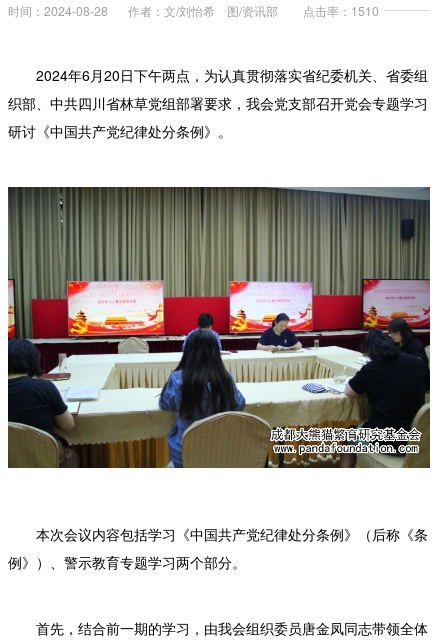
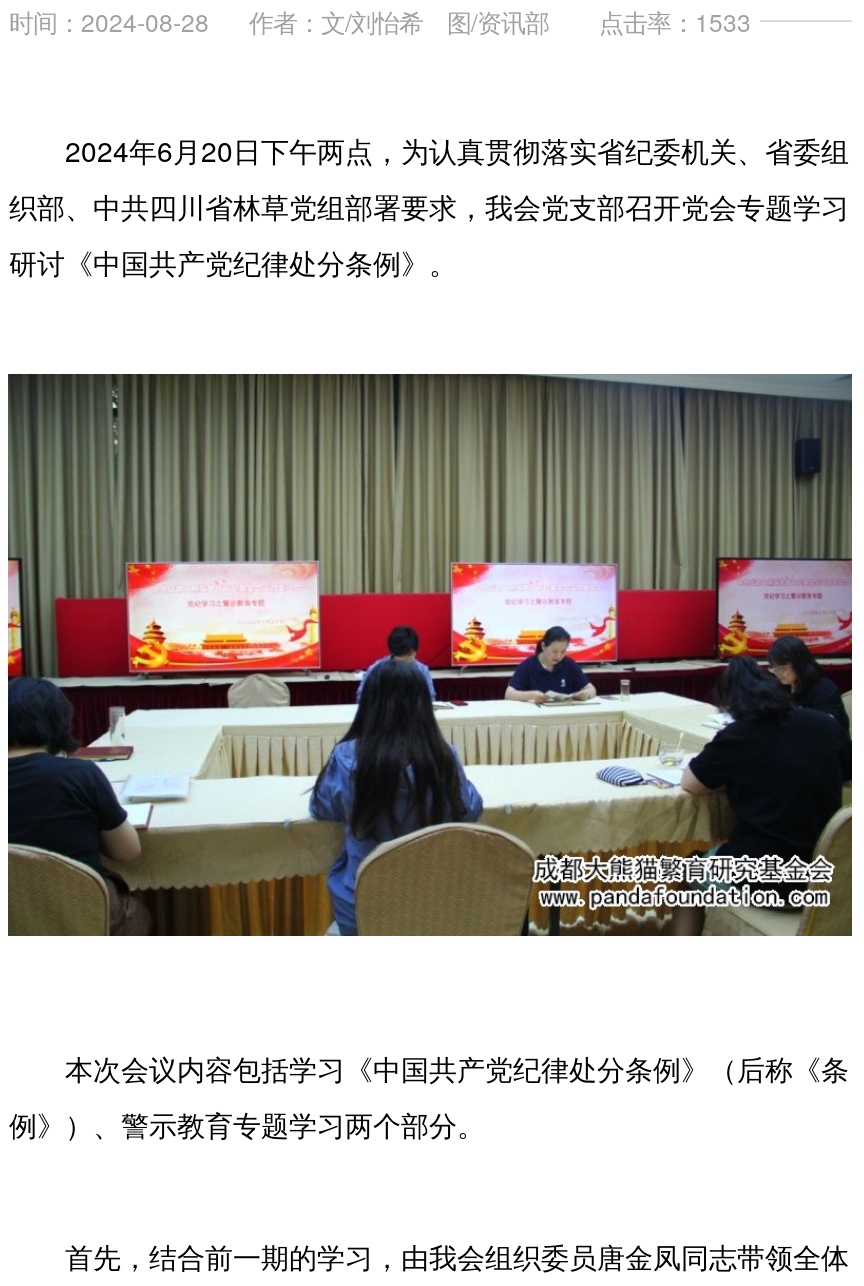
- 时间：2024-08-28 作者：文/刘怡希 图/资讯部 点击率：1510
+ 时间：2024-08-28 作者：文/刘怡希 图/资讯部 点击率：1533
